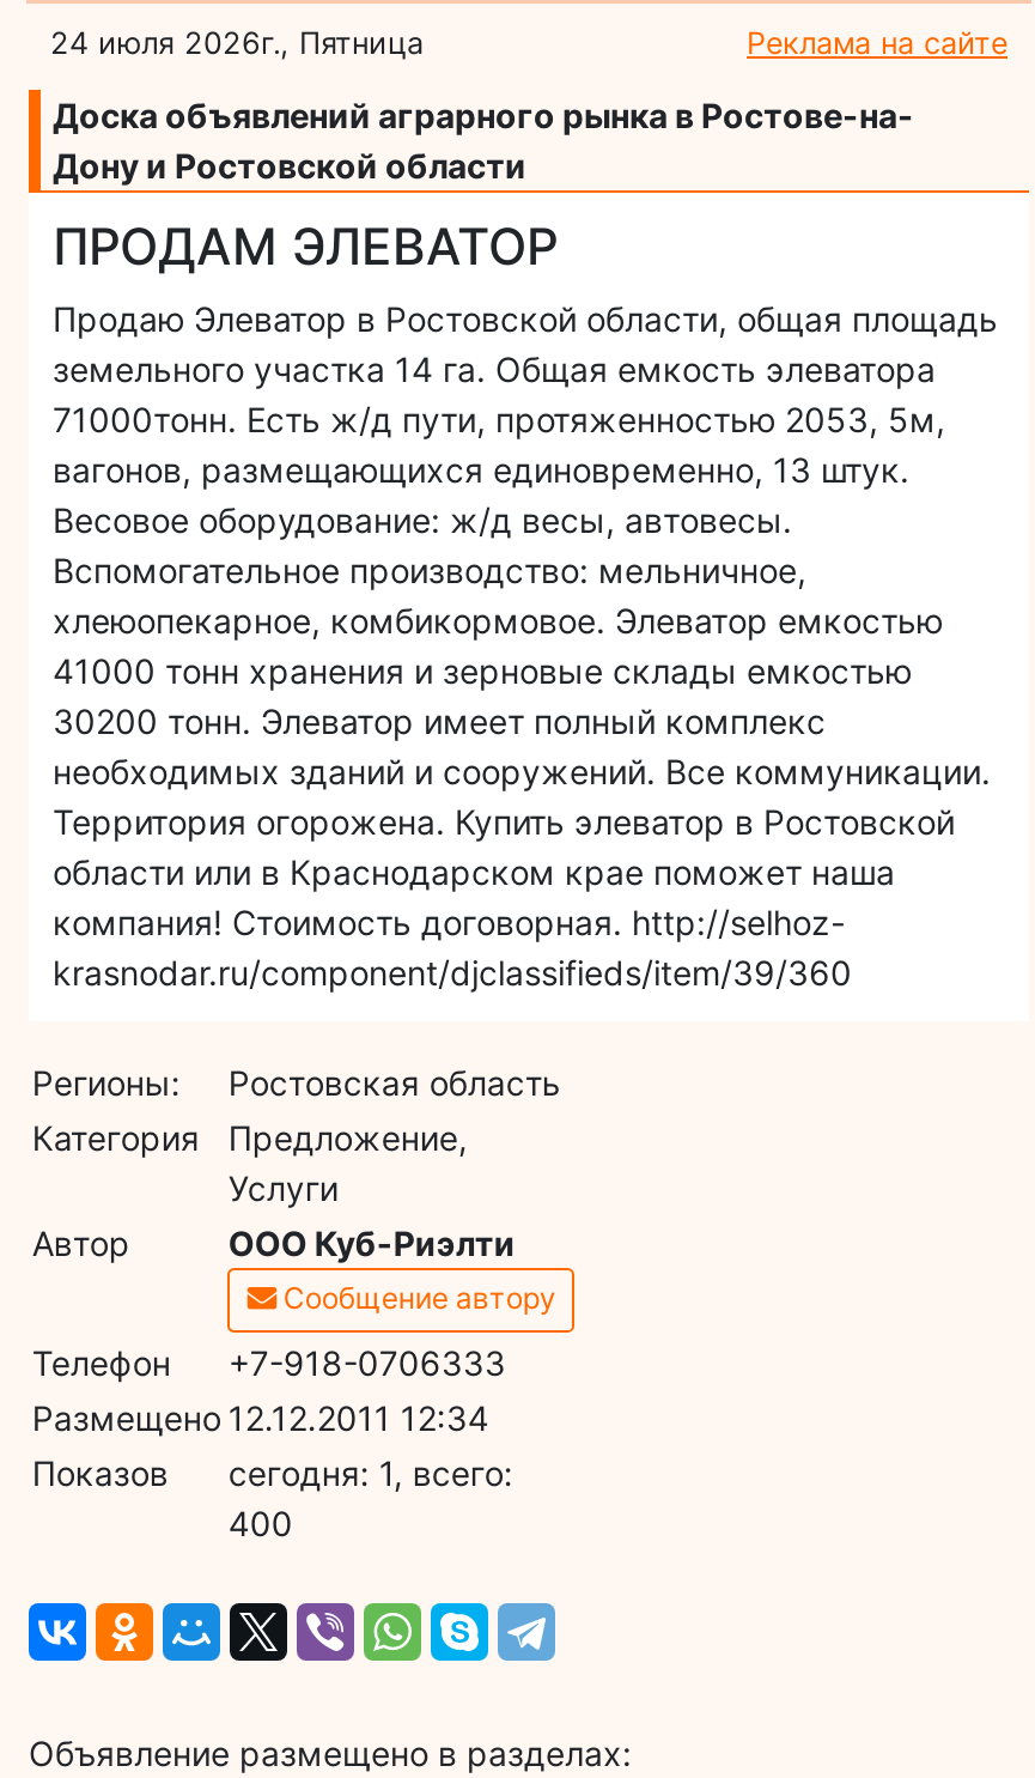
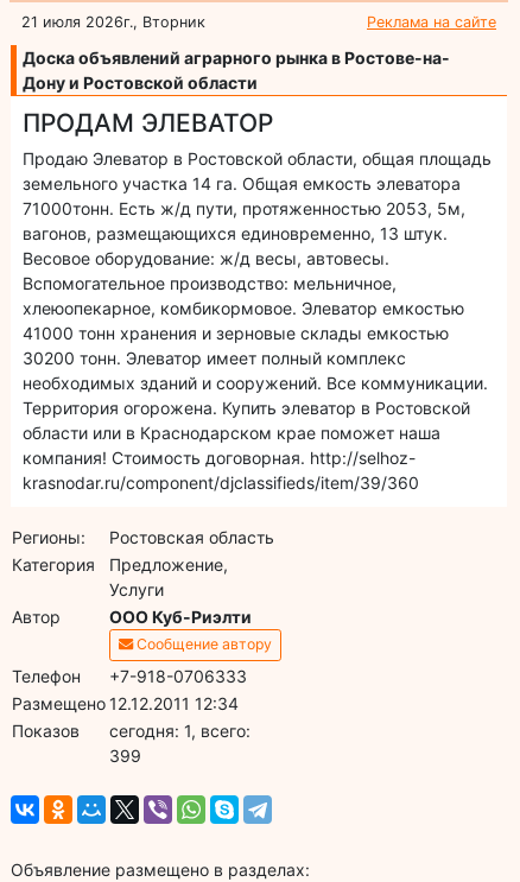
- 24 июля 2026г., Пятница
+ 21 июля 2026г., Вторник

- 400
+ 399
